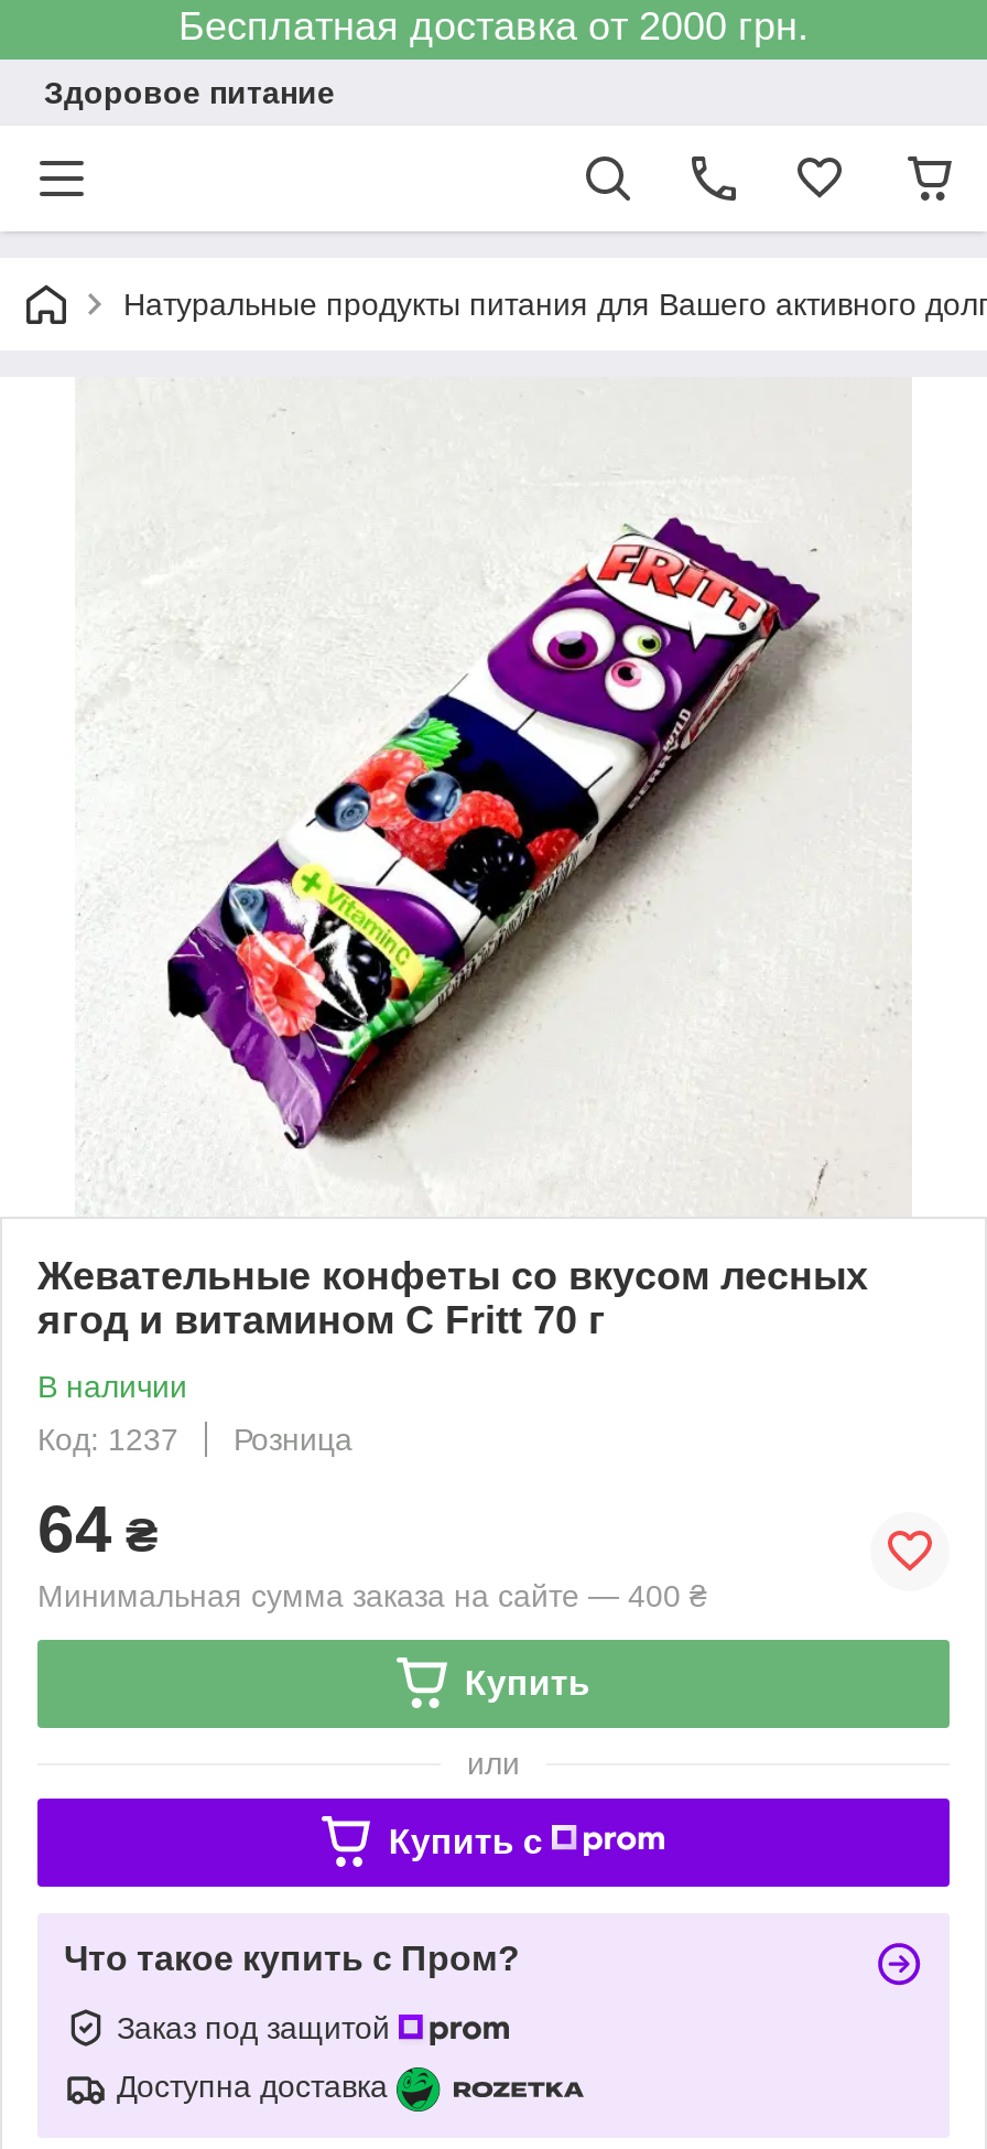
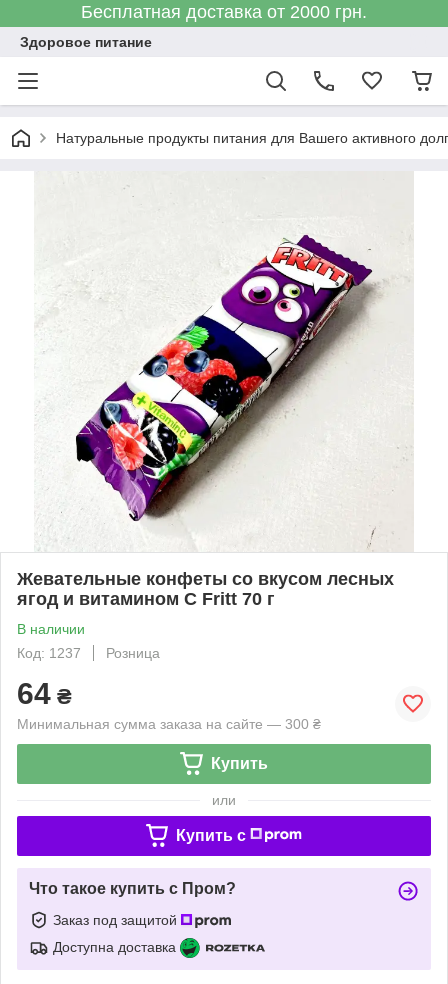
- Минимальная сумма заказа на сайте — 400 ₴
+ Минимальная сумма заказа на сайте — 300 ₴
